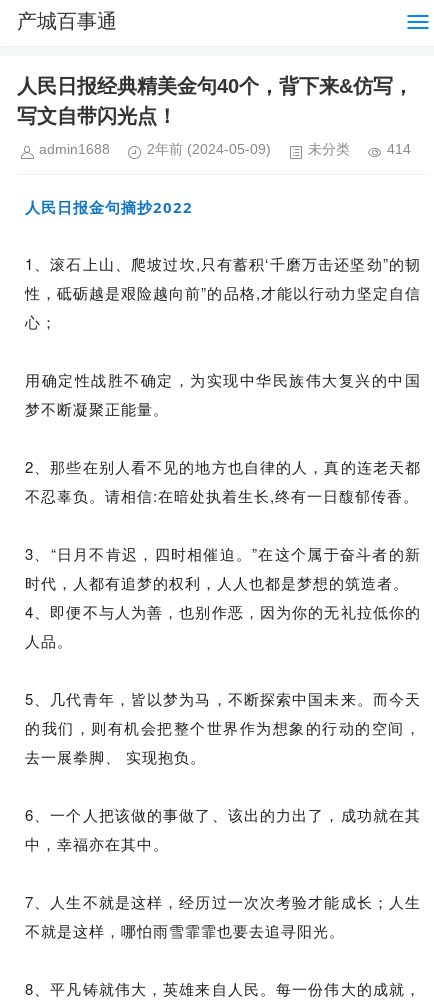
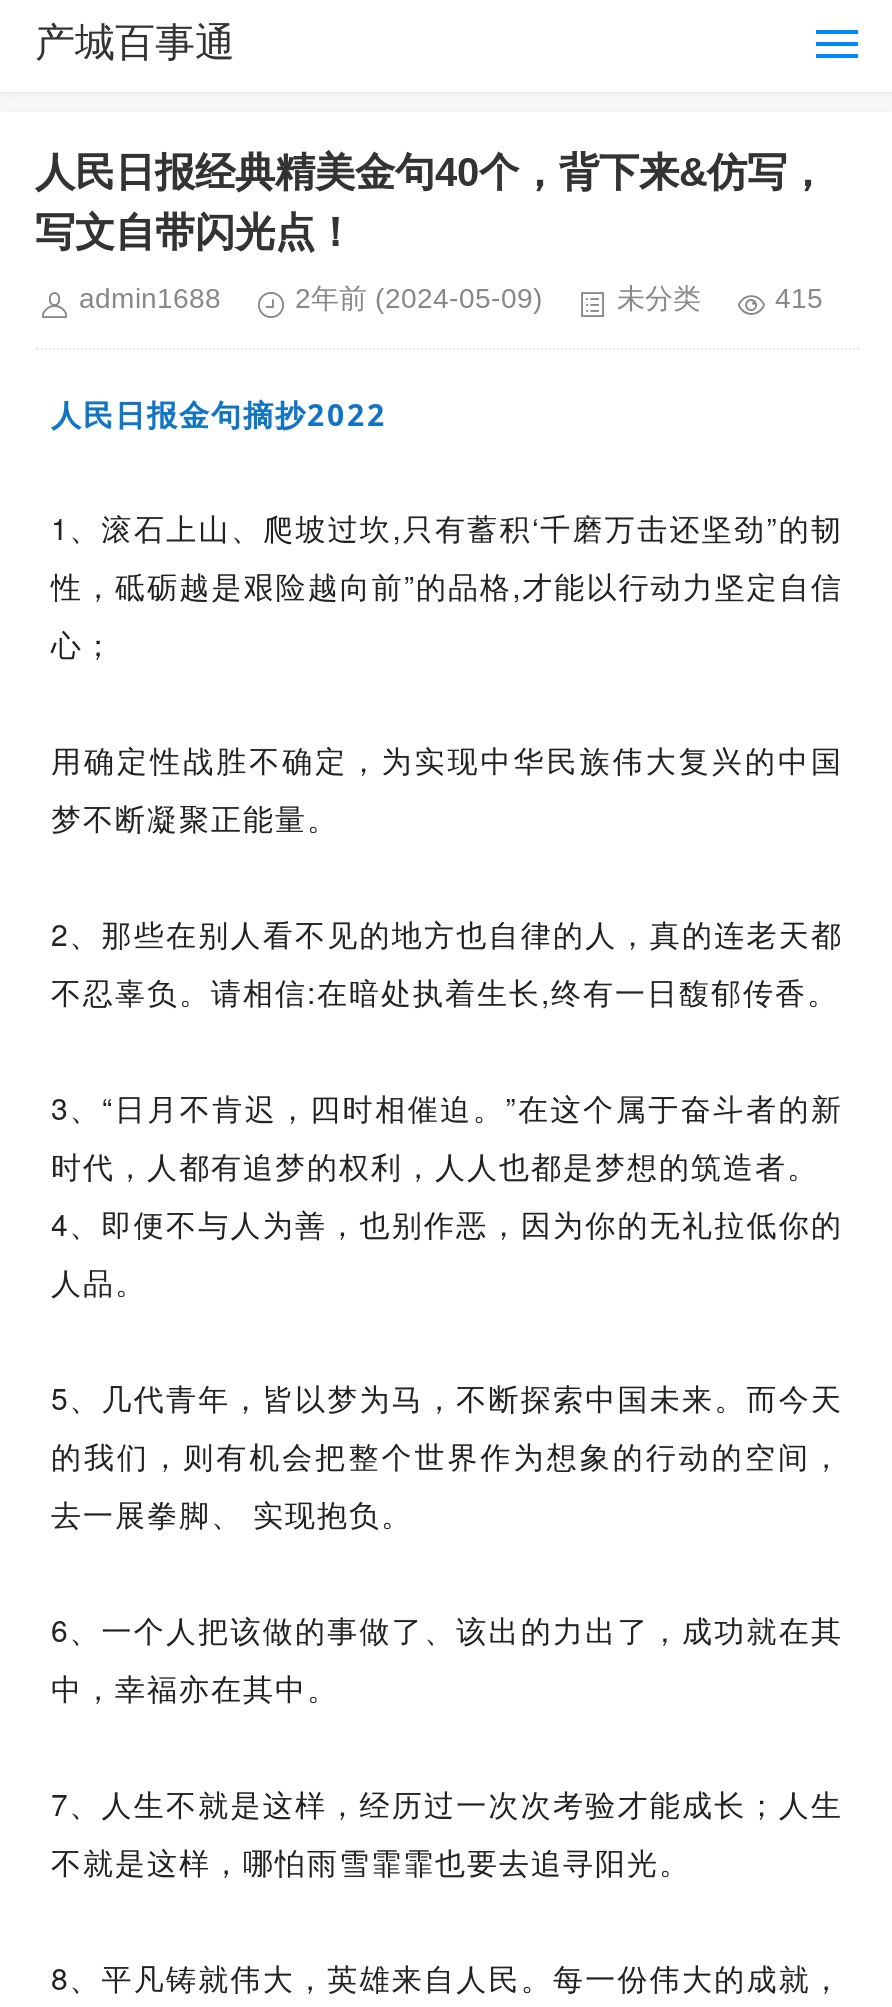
- 414
+ 415
